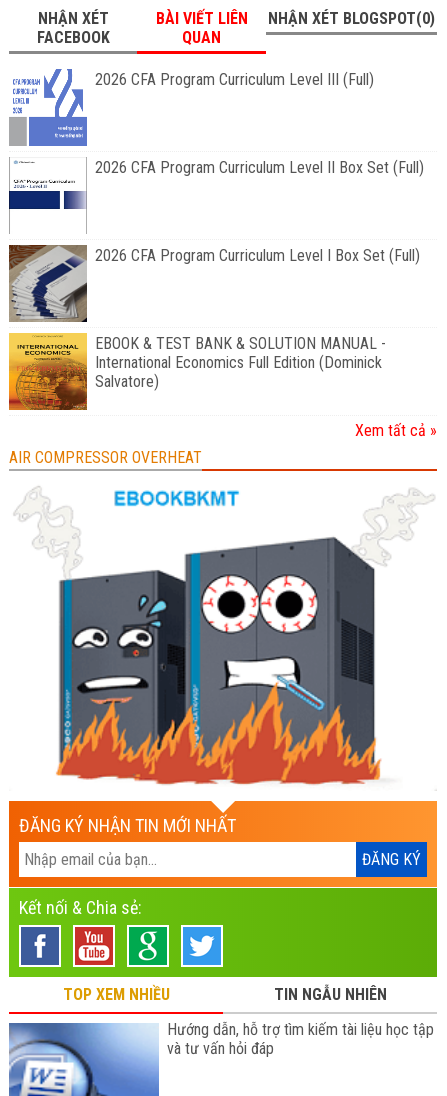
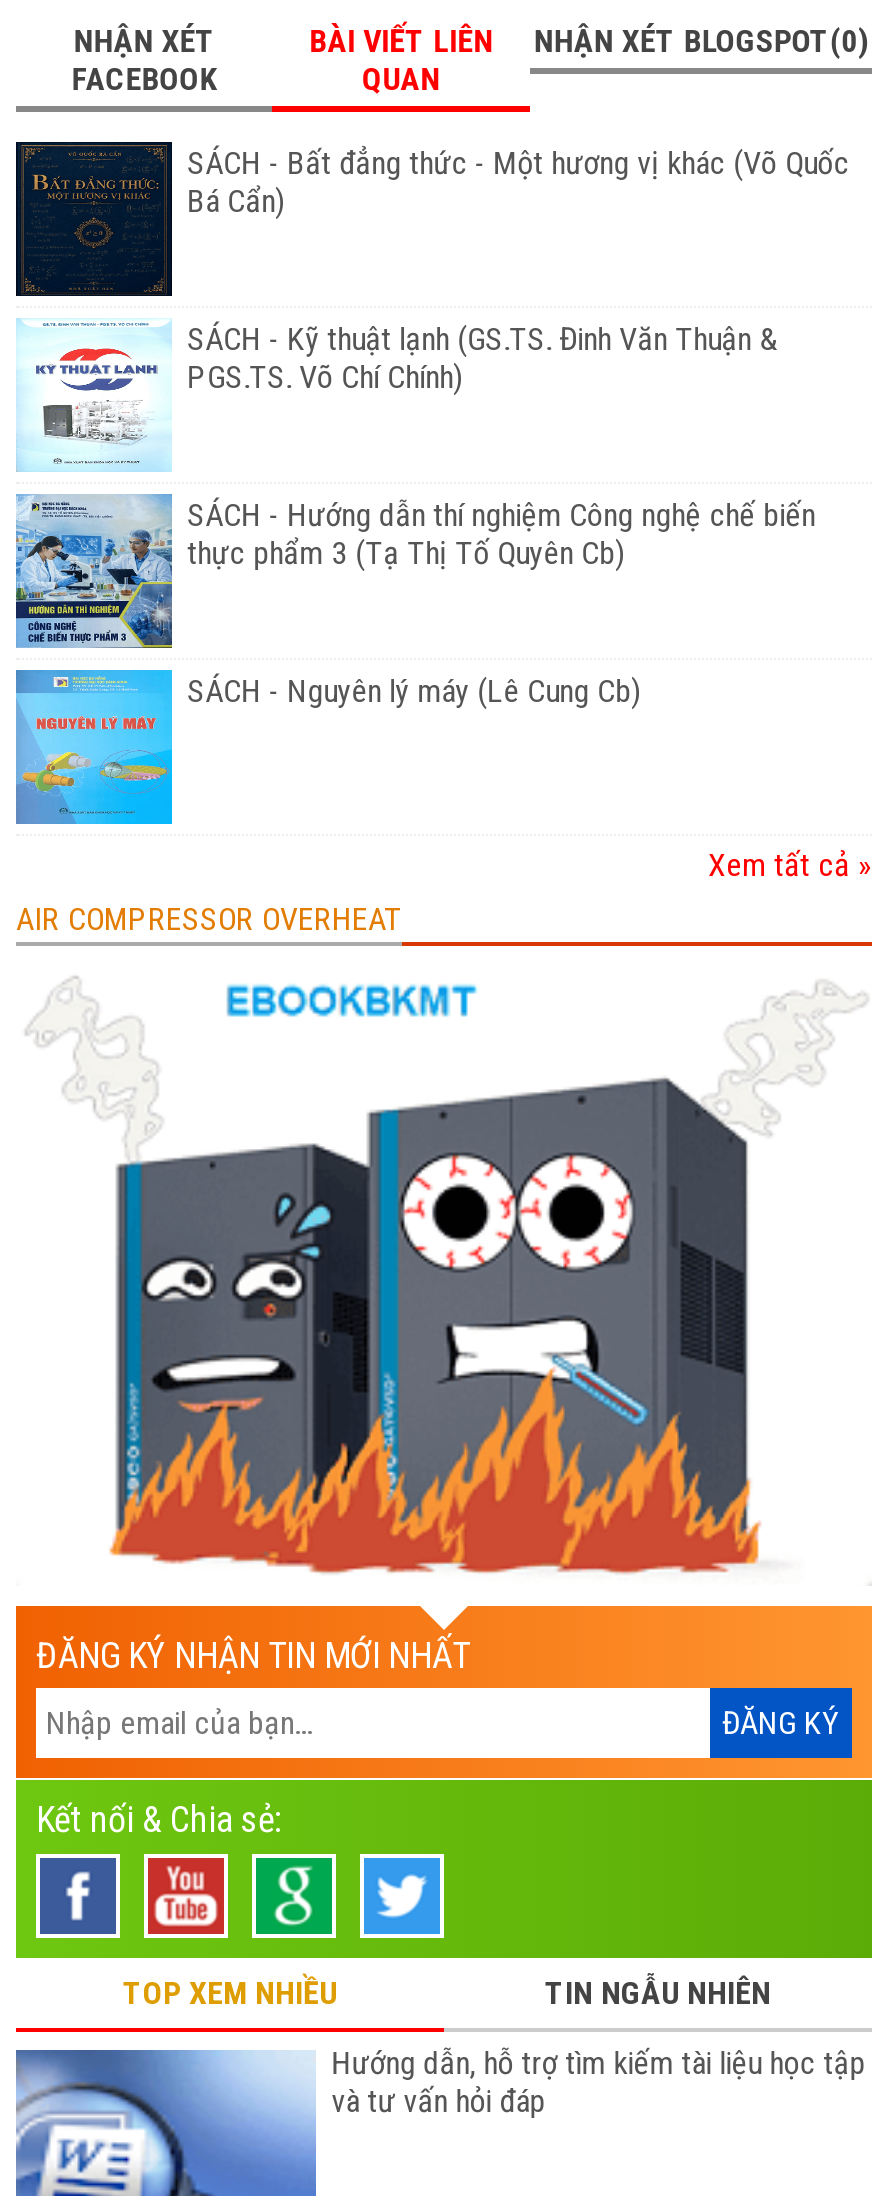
- [image]
- 2026 CFA Program Curriculum Level III (Full)
+ [image]
+ SÁCH - Bất đẳng thức - Một hương vị khác (Võ Quốc
+ Bá Cẩn)

- [image]
- 2026 CFA Program Curriculum Level II Box Set (Full)
+ [image]
+ SÁCH - Kỹ thuật lạnh (GS.TS. Đinh Văn Thuận &
+ PGS.TS. Võ Chí Chính)

- [image]
- 2026 CFA Program Curriculum Level I Box Set (Full)
+ [image]
+ SÁCH - Hướng dẫn thí nghiệm Công nghệ chế biến
+ thực phẩm 3 (Tạ Thị Tố Quyên Cb)

- [image]
- EBOOK & TEST BANK & SOLUTION MANUAL -
- International Economics Full Edition (Dominick
- Salvatore)
+ [image]
+ SÁCH - Nguyên lý máy (Lê Cung Cb)
